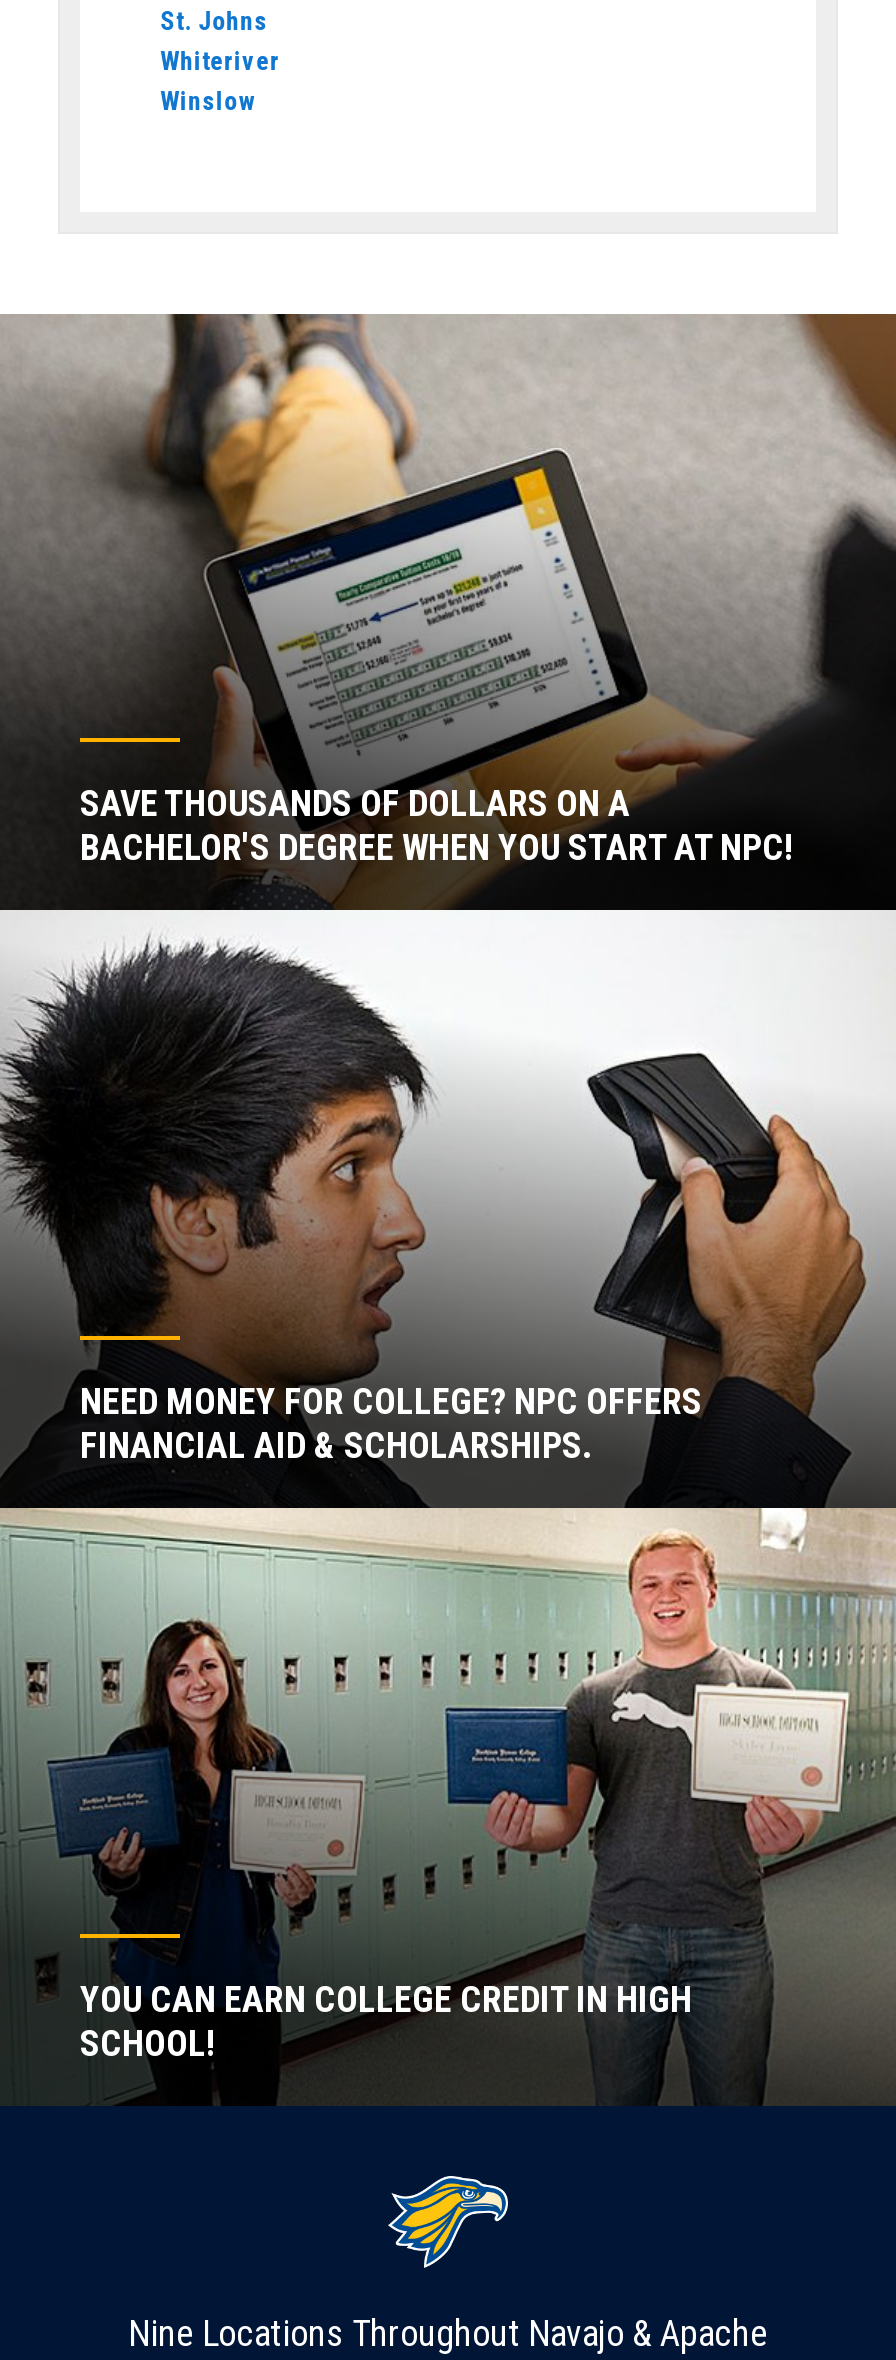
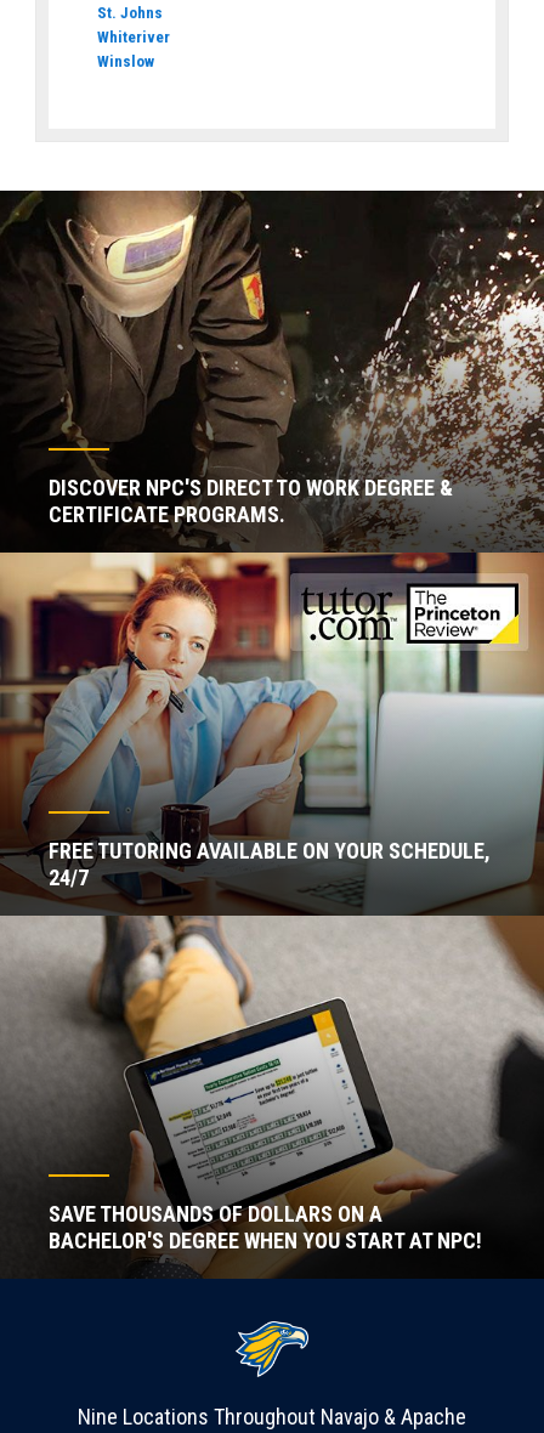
+ DISCOVER NPC'S DIRECT TO WORK DEGREE &
+ CERTIFICATE PROGRAMS.

+ FREE TUTORING AVAILABLE ON YOUR SCHEDULE,
+ 24/7

moved down: [image] | SAVE THOUSANDS OF DOLLARS ON A | BACHELOR'S DEGREE WHEN YOU START AT NPC!

- [image]
+ [image]

- NEED MONEY FOR COLLEGE? NPC OFFERS
- FINANCIAL AID & SCHOLARSHIPS.

- YOU CAN EARN COLLEGE CREDIT IN HIGH
- SCHOOL!
